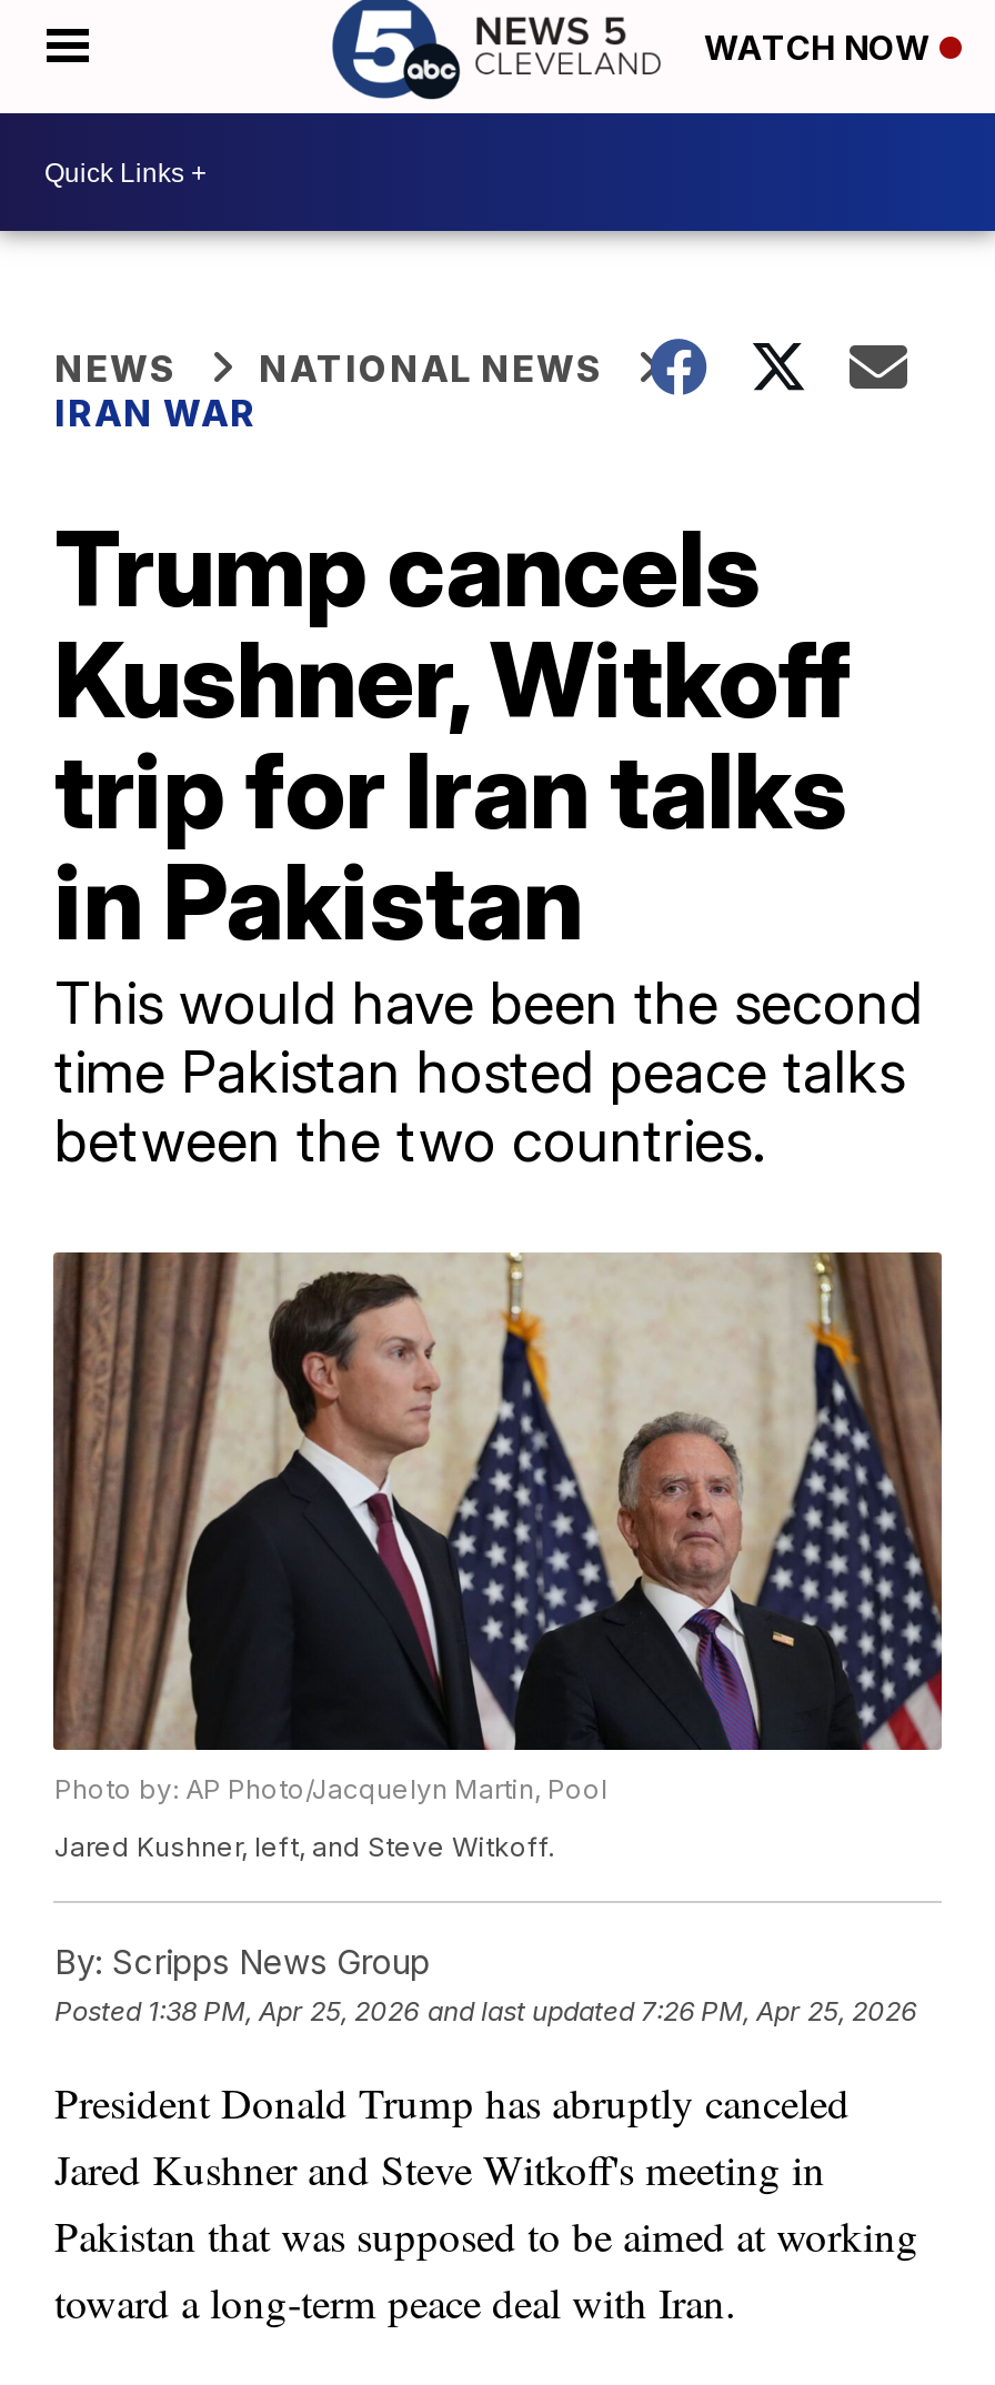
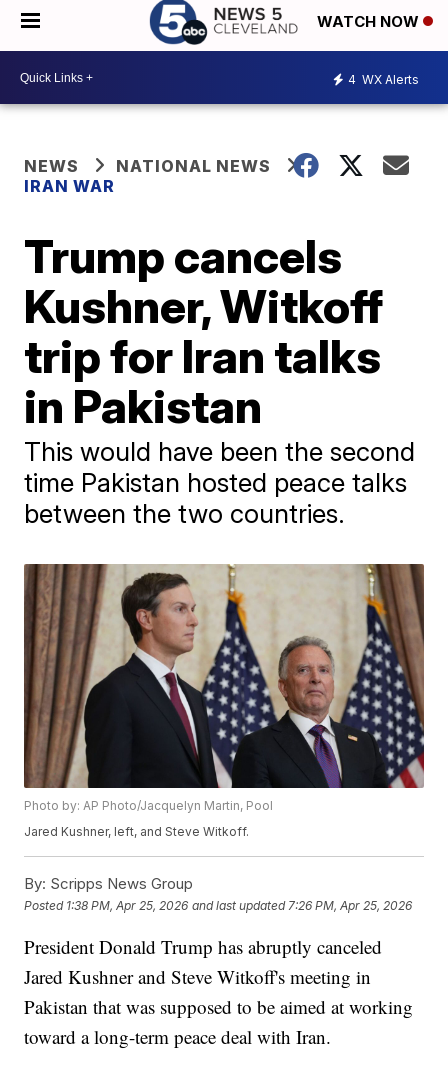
+ 4 WX Alerts
